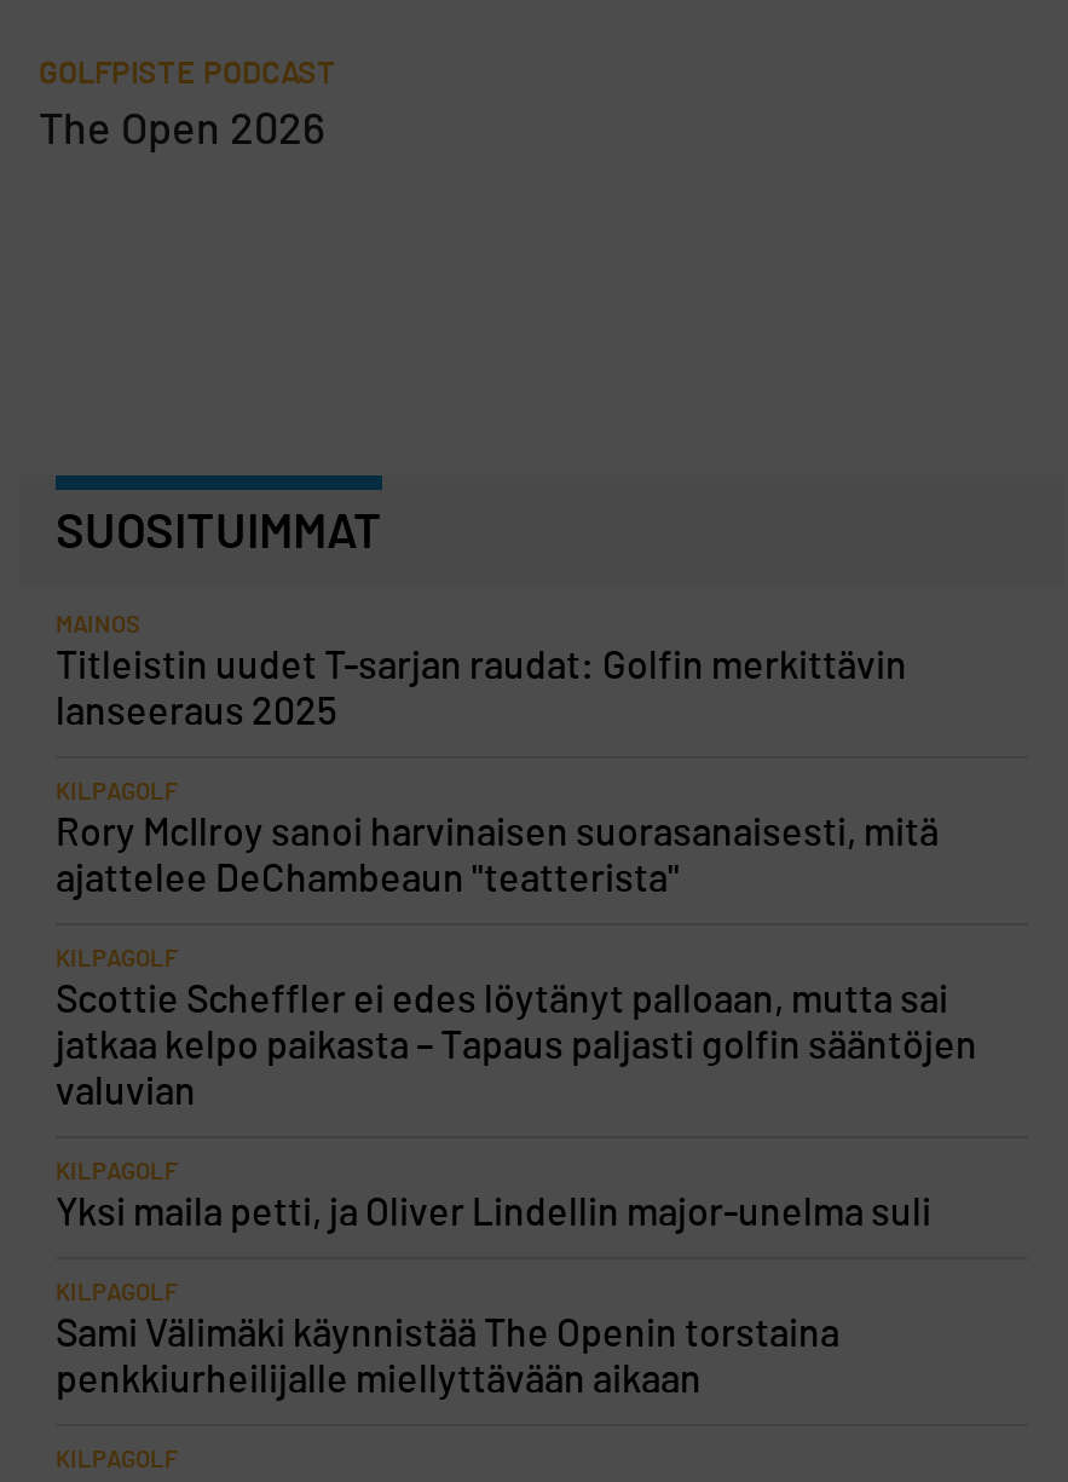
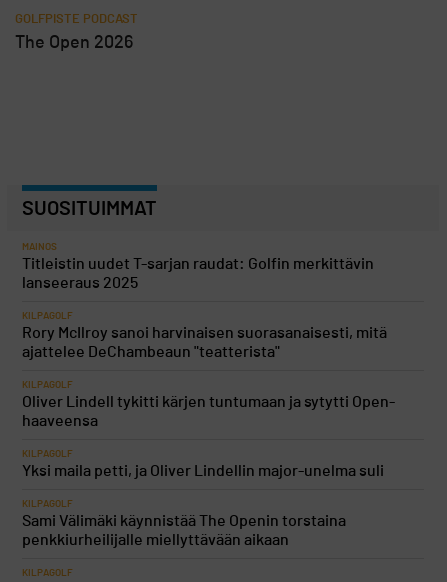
- Scottie Scheffler ei edes löytänyt palloaan, mutta sai
- jatkaa kelpo paikasta – Tapaus paljasti golfin sääntöjen
- valuvian
+ Oliver Lindell tykitti kärjen tuntumaan ja sytytti Open-
+ haaveensa
